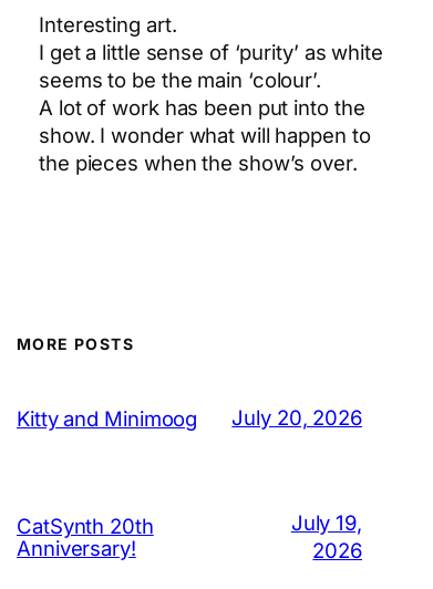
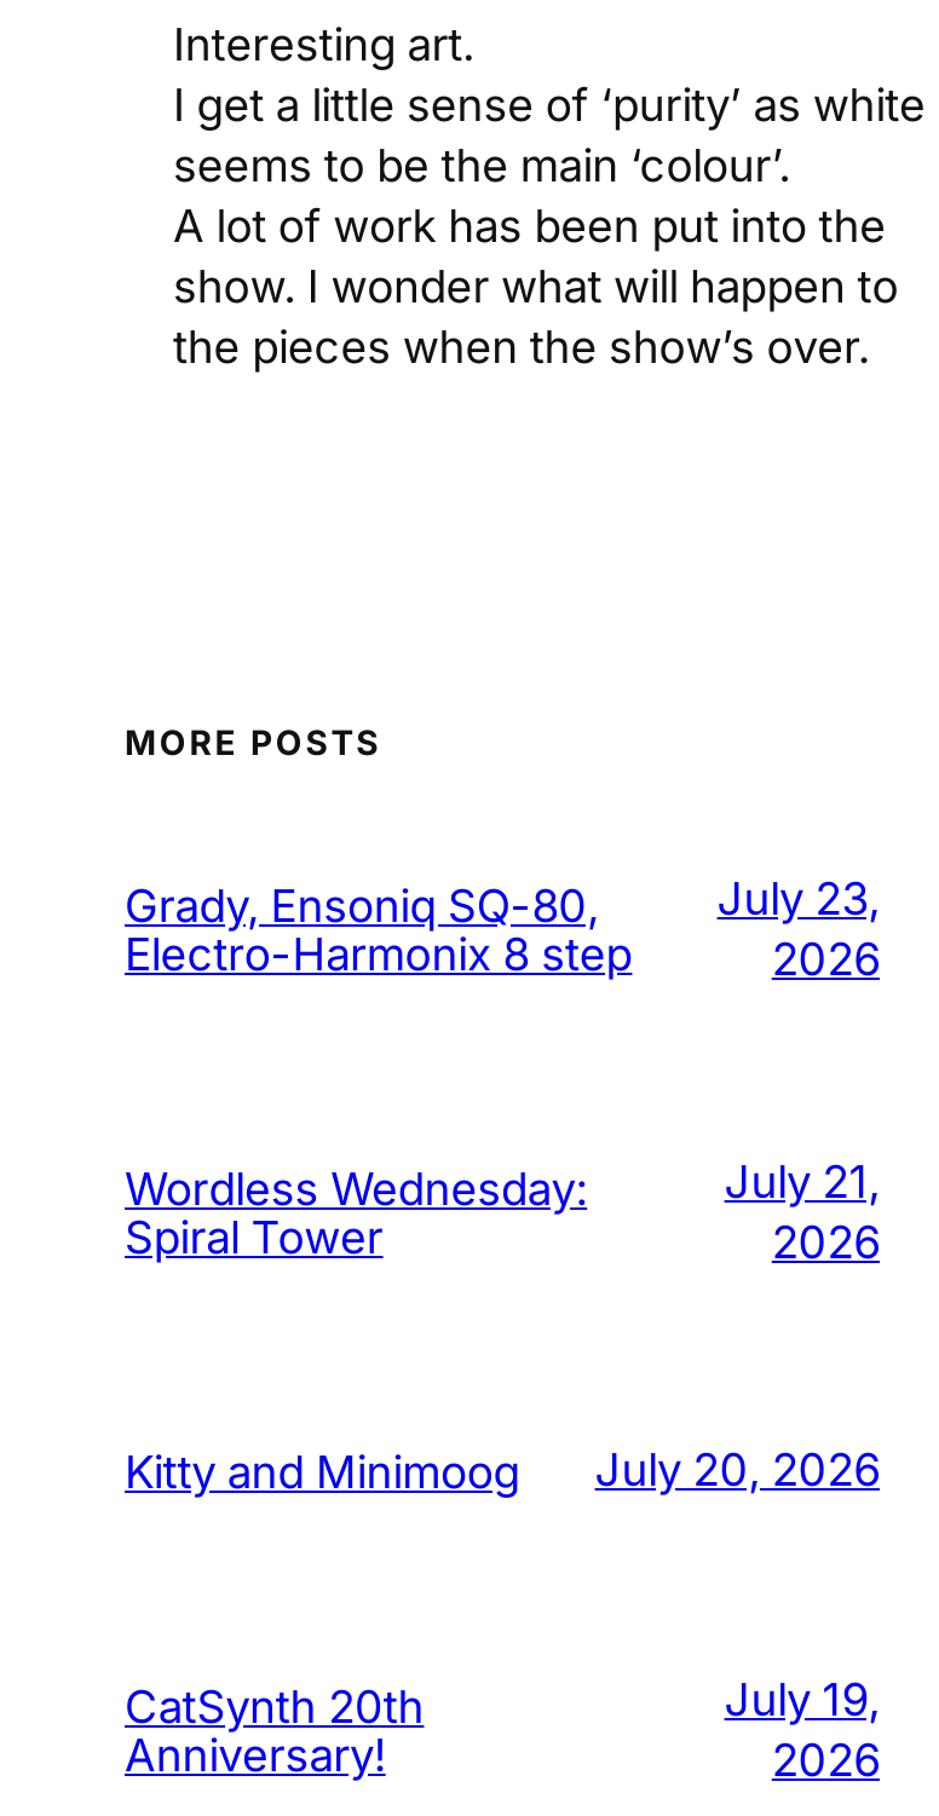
+ Grady, Ensoniq SQ-80,
+ Electro-Harmonix 8 step

+ Wordless Wednesday:
+ Spiral Tower

+ July 23,
+ 2026

+ July 21,
+ 2026
